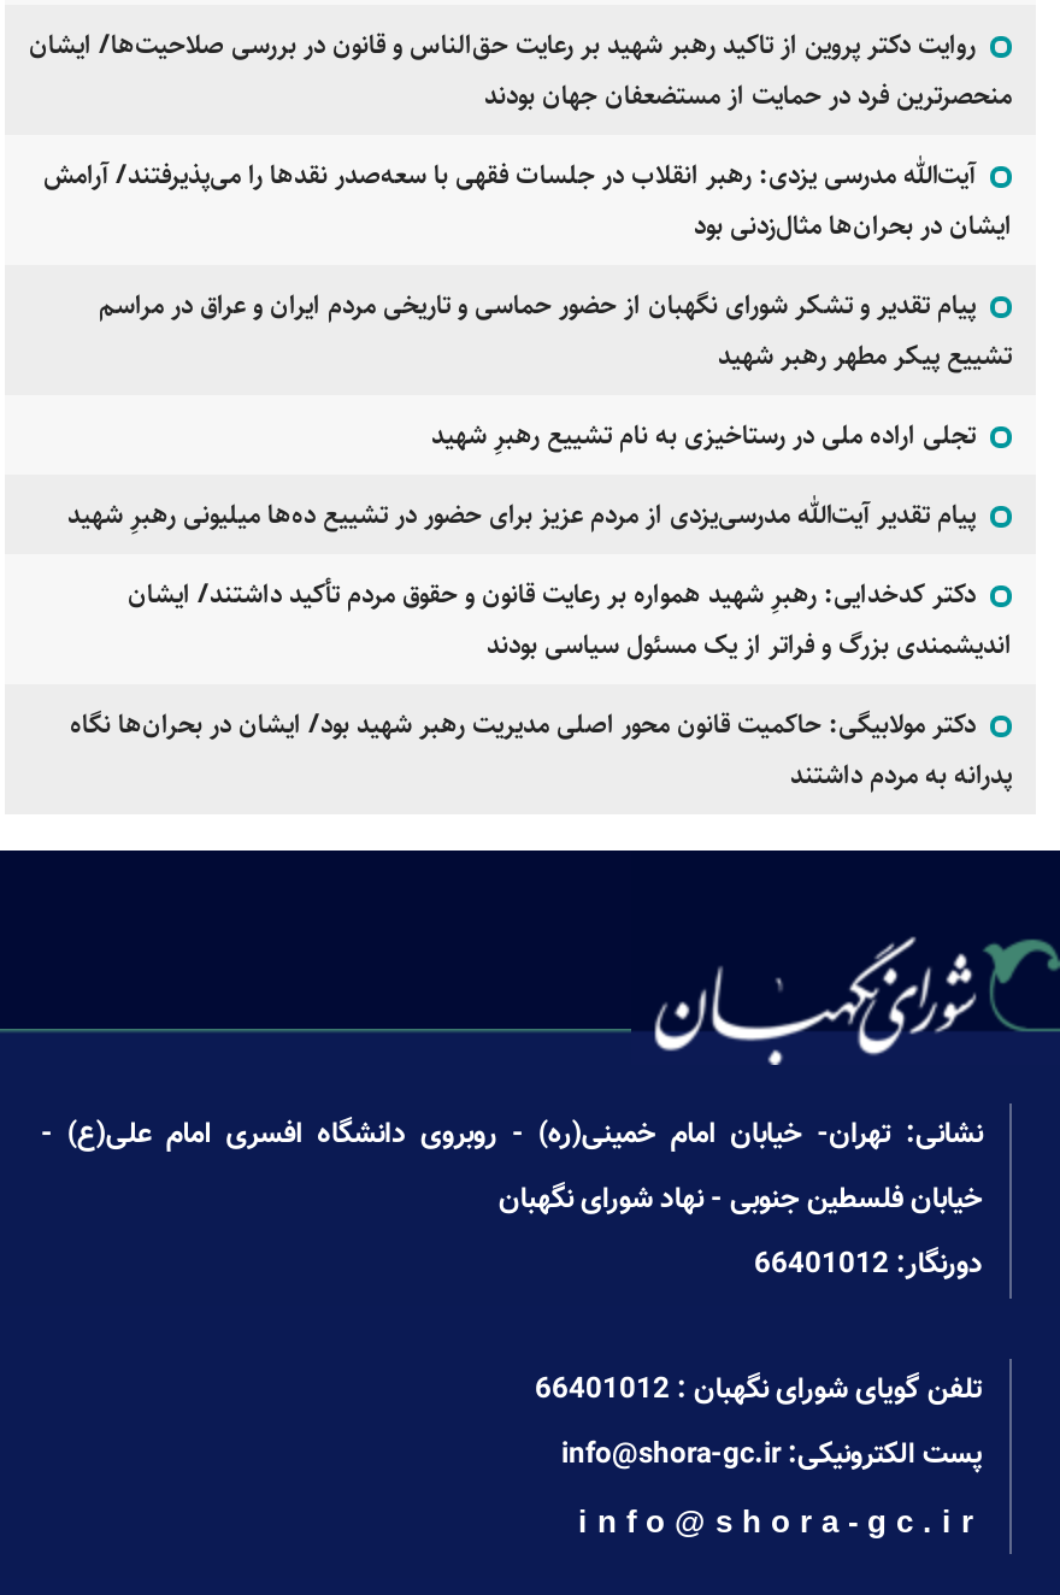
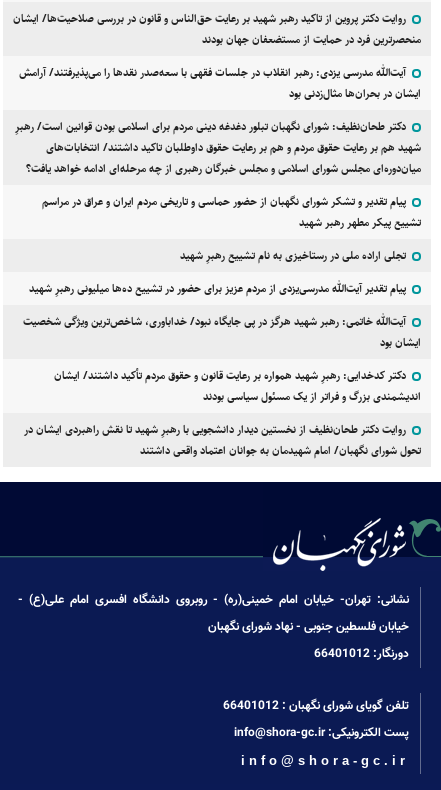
+ دکتر طحان‌نظیف: شورای نگهبان تبلور دغدغه دینی مردم برای اسلامی بودن قوانین است/ رهبرِ
+ شهید هم بر رعایت حقوق مردم و هم بر رعایت حقوق داوطلبان تاکید داشتند/ انتخابات‌های
+ میان‌دوره‌ای مجلس شورای اسلامی و مجلس خبرگان رهبری از چه مرحله‌ای ادامه خواهد یافت؟

+ آیت‌الله خاتمی: رهبر شهید هرگز در پی جایگاه نبود/ خداباوری، شاخص‌ترین ویژگی شخصیت
+ ایشان بود

- دکتر مولابیگی: حاکمیت قانون محور اصلی مدیریت رهبر شهید بود/ ایشان در بحران‌ها نگاه
- پدرانه به مردم داشتند
+ روایت دکتر طحان‌نظیف از نخستین دیدار دانشجویی با رهبرِ شهید تا نقش راهبردی ایشان در
+ تحول شورای نگهبان/ امام شهیدمان به جوانان اعتماد واقعی داشتند
